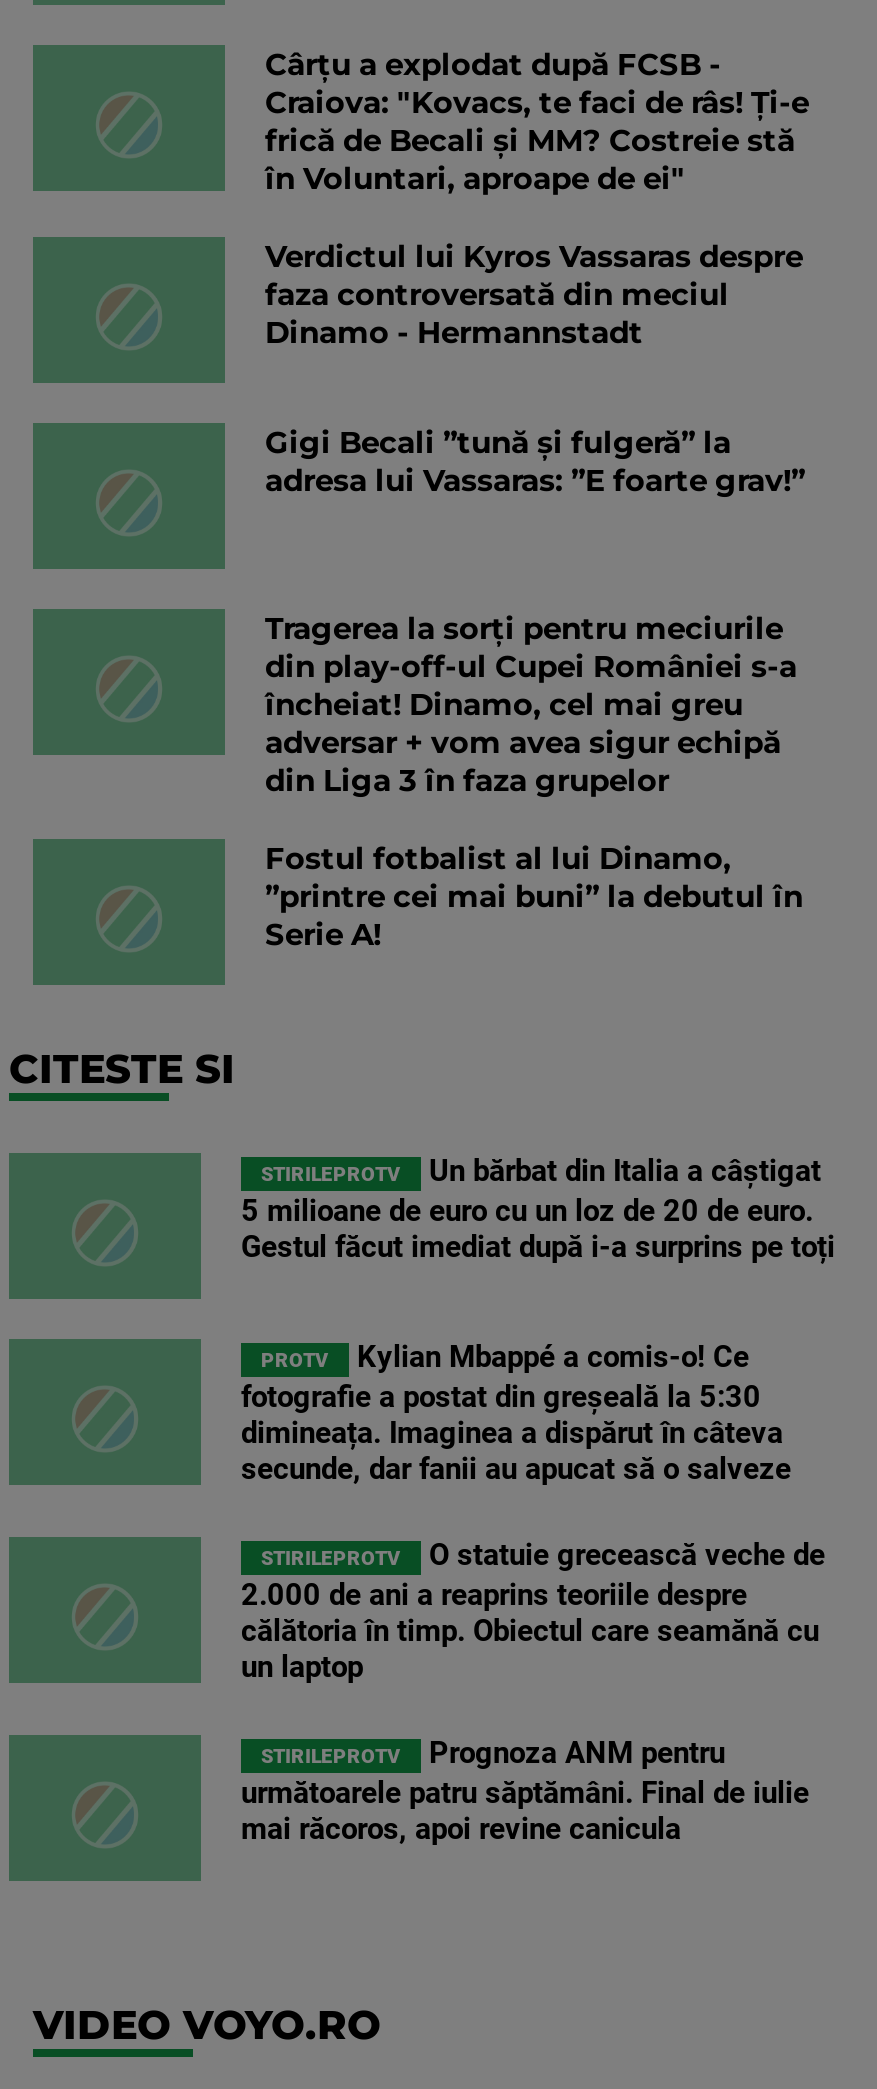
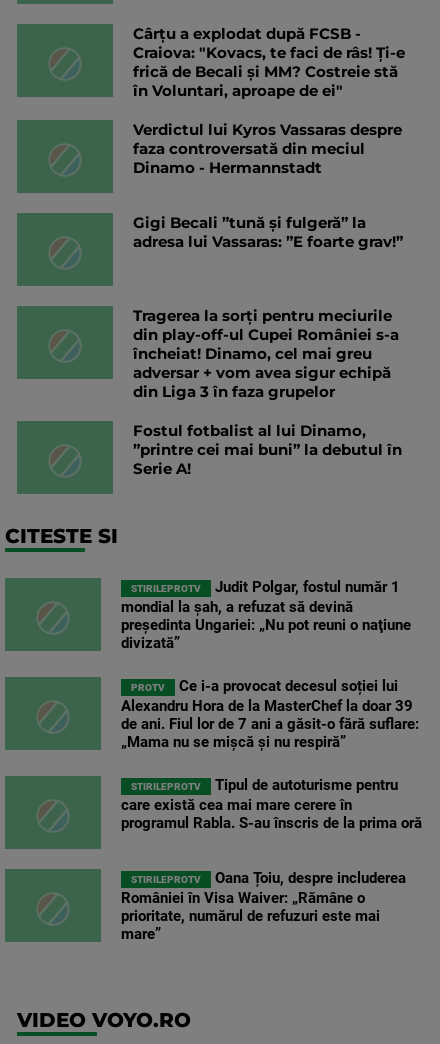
- Un bărbat din Italia a câștigat
- 5 milioane de euro cu un loz de 20 de euro.
- Gestul făcut imediat după i-a surprins pe toți
+ Judit Polgar, fostul număr 1
+ mondial la şah, a refuzat să devină
+ preşedinta Ungariei: „Nu pot reuni o naţiune
+ divizată”

- Kylian Mbappé a comis-o! Ce
- fotografie a postat din greșeală la 5:30
- dimineața. Imaginea a dispărut în câteva
- secunde, dar fanii au apucat să o salveze
+ Ce i-a provocat decesul soției lui
+ Alexandru Hora de la MasterChef la doar 39
+ de ani. Fiul lor de 7 ani a găsit-o fără suflare:
+ „Mama nu se mișcă și nu respiră”

- O statuie grecească veche de
- 2.000 de ani a reaprins teoriile despre
- călătoria în timp. Obiectul care seamănă cu
- un laptop
+ Tipul de autoturisme pentru
+ care există cea mai mare cerere în
+ programul Rabla. S-au înscris de la prima oră

- Prognoza ANM pentru
- următoarele patru săptămâni. Final de iulie
- mai răcoros, apoi revine canicula
+ Oana Țoiu, despre includerea
+ României în Visa Waiver: „Rămâne o
+ prioritate, numărul de refuzuri este mai
+ mare”
